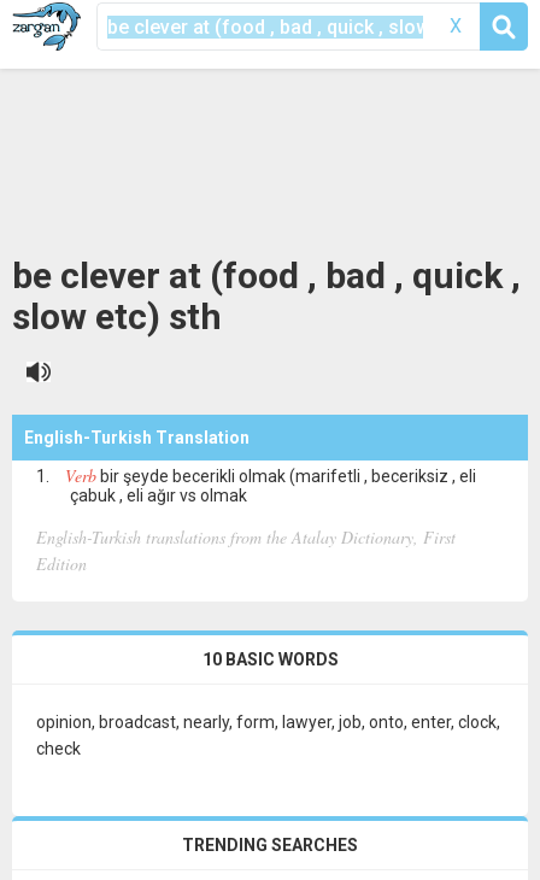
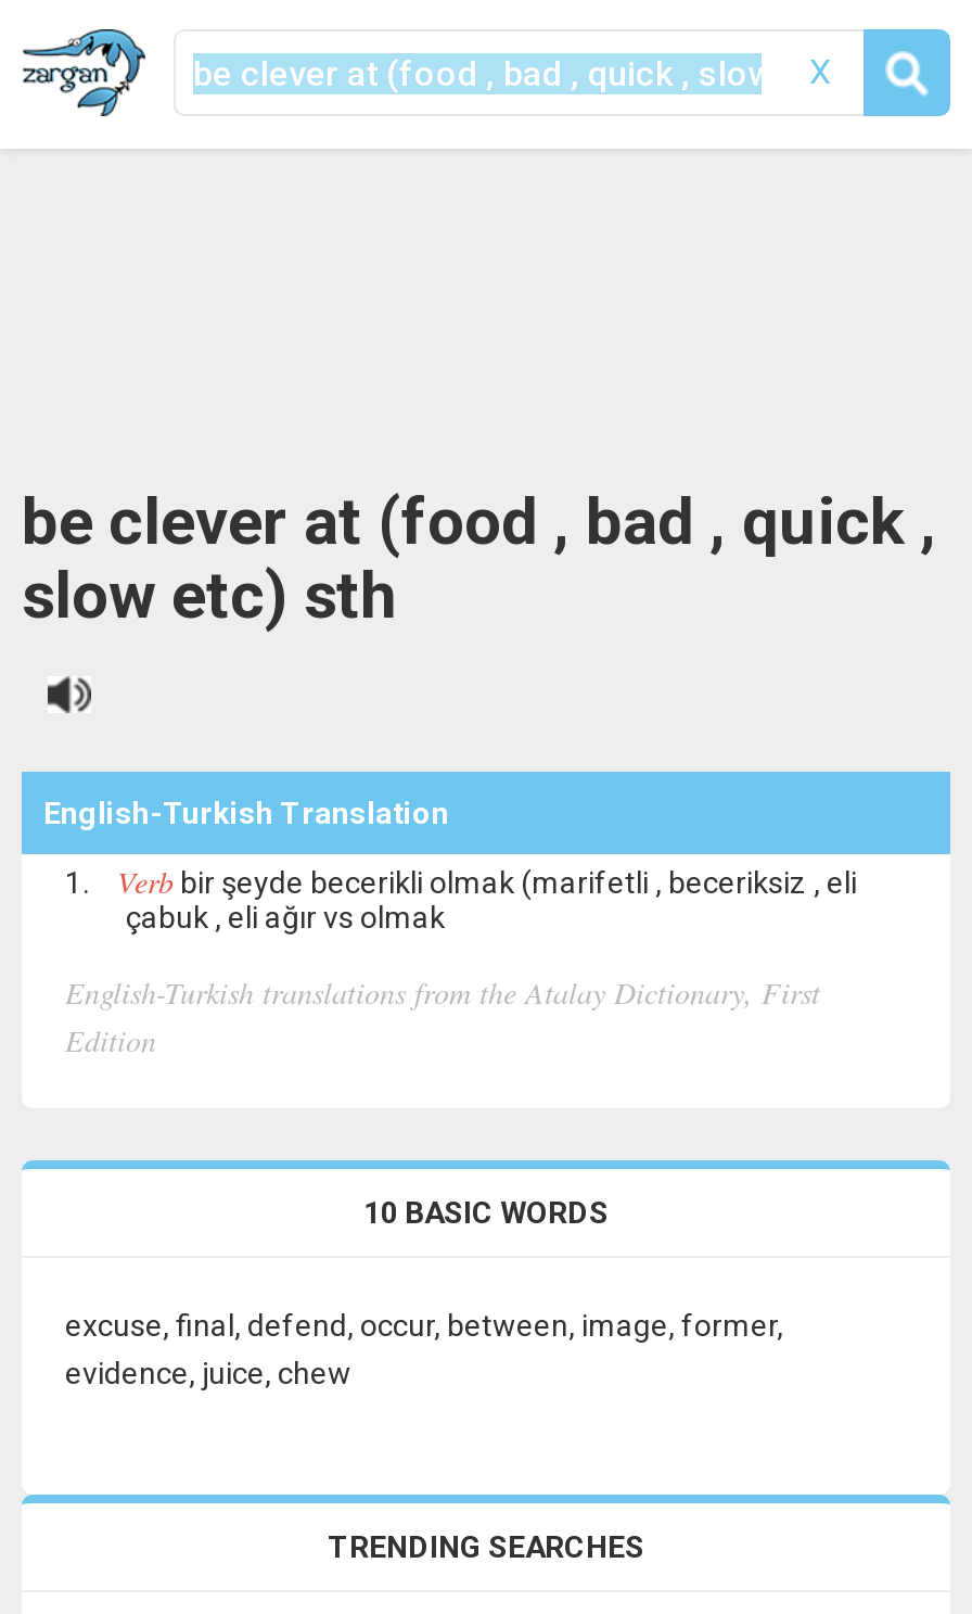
- opinion, broadcast, nearly, form, lawyer, job, onto, enter, clock,
- check
+ excuse, final, defend, occur, between, image, former,
+ evidence, juice, chew
